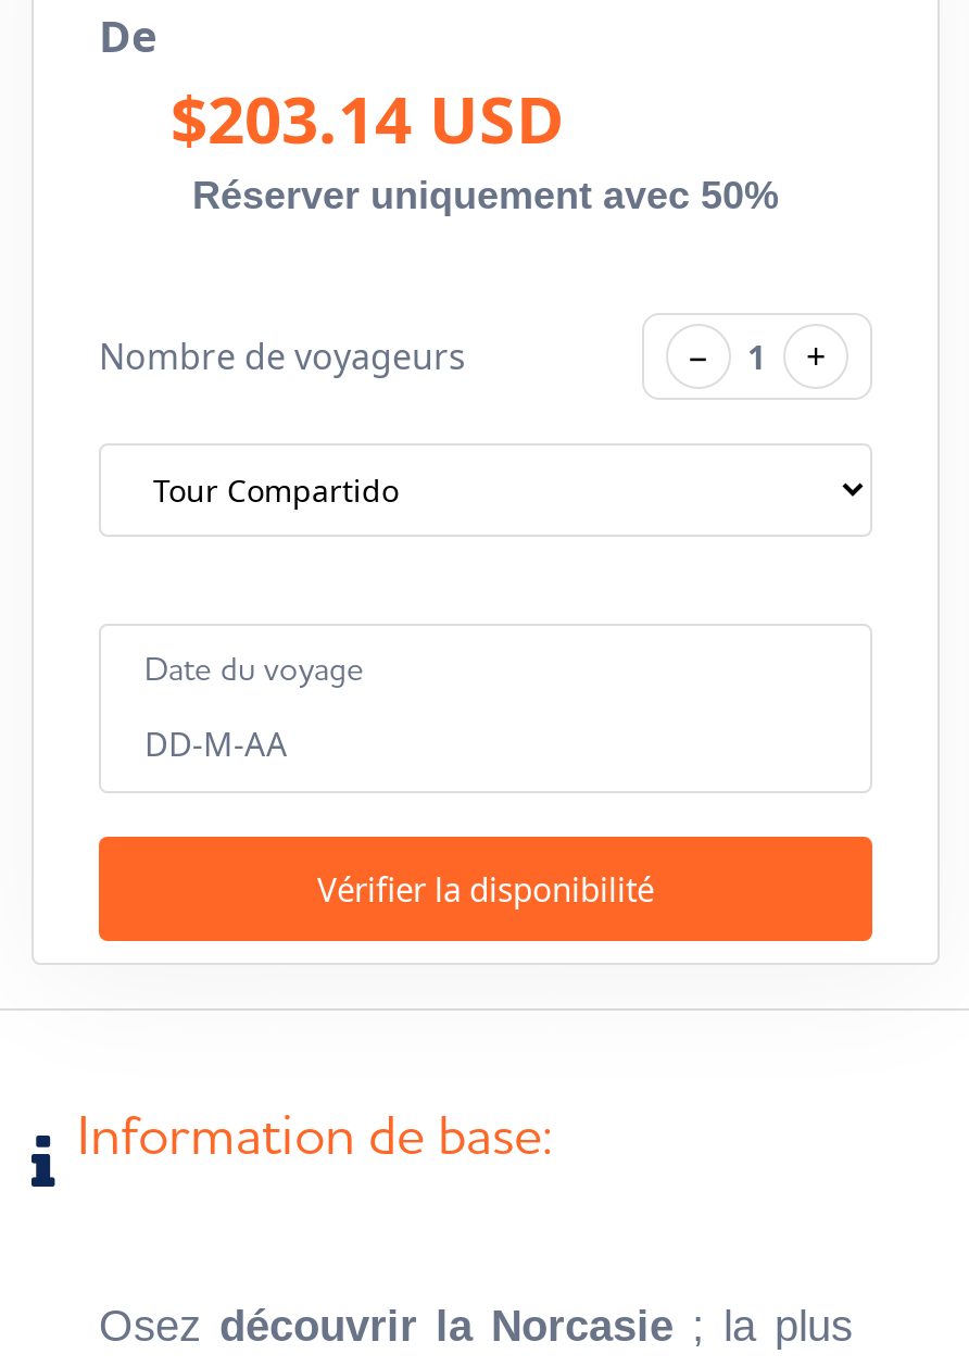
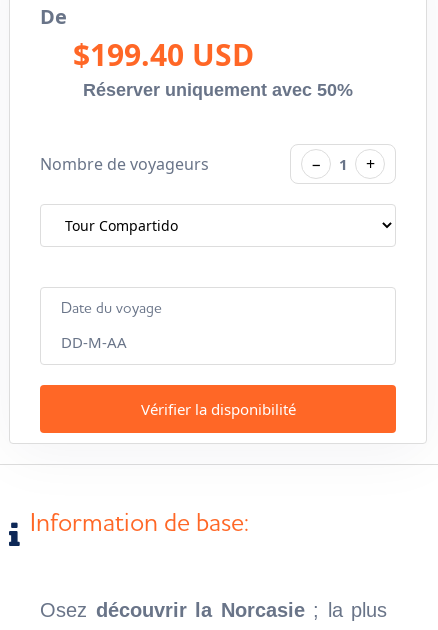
- $203.14 USD
+ $199.40 USD
